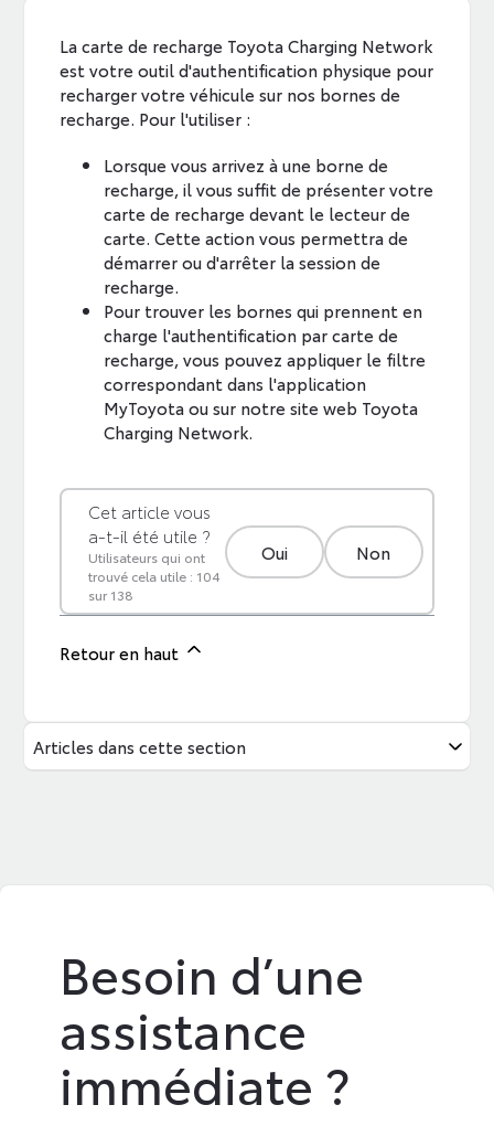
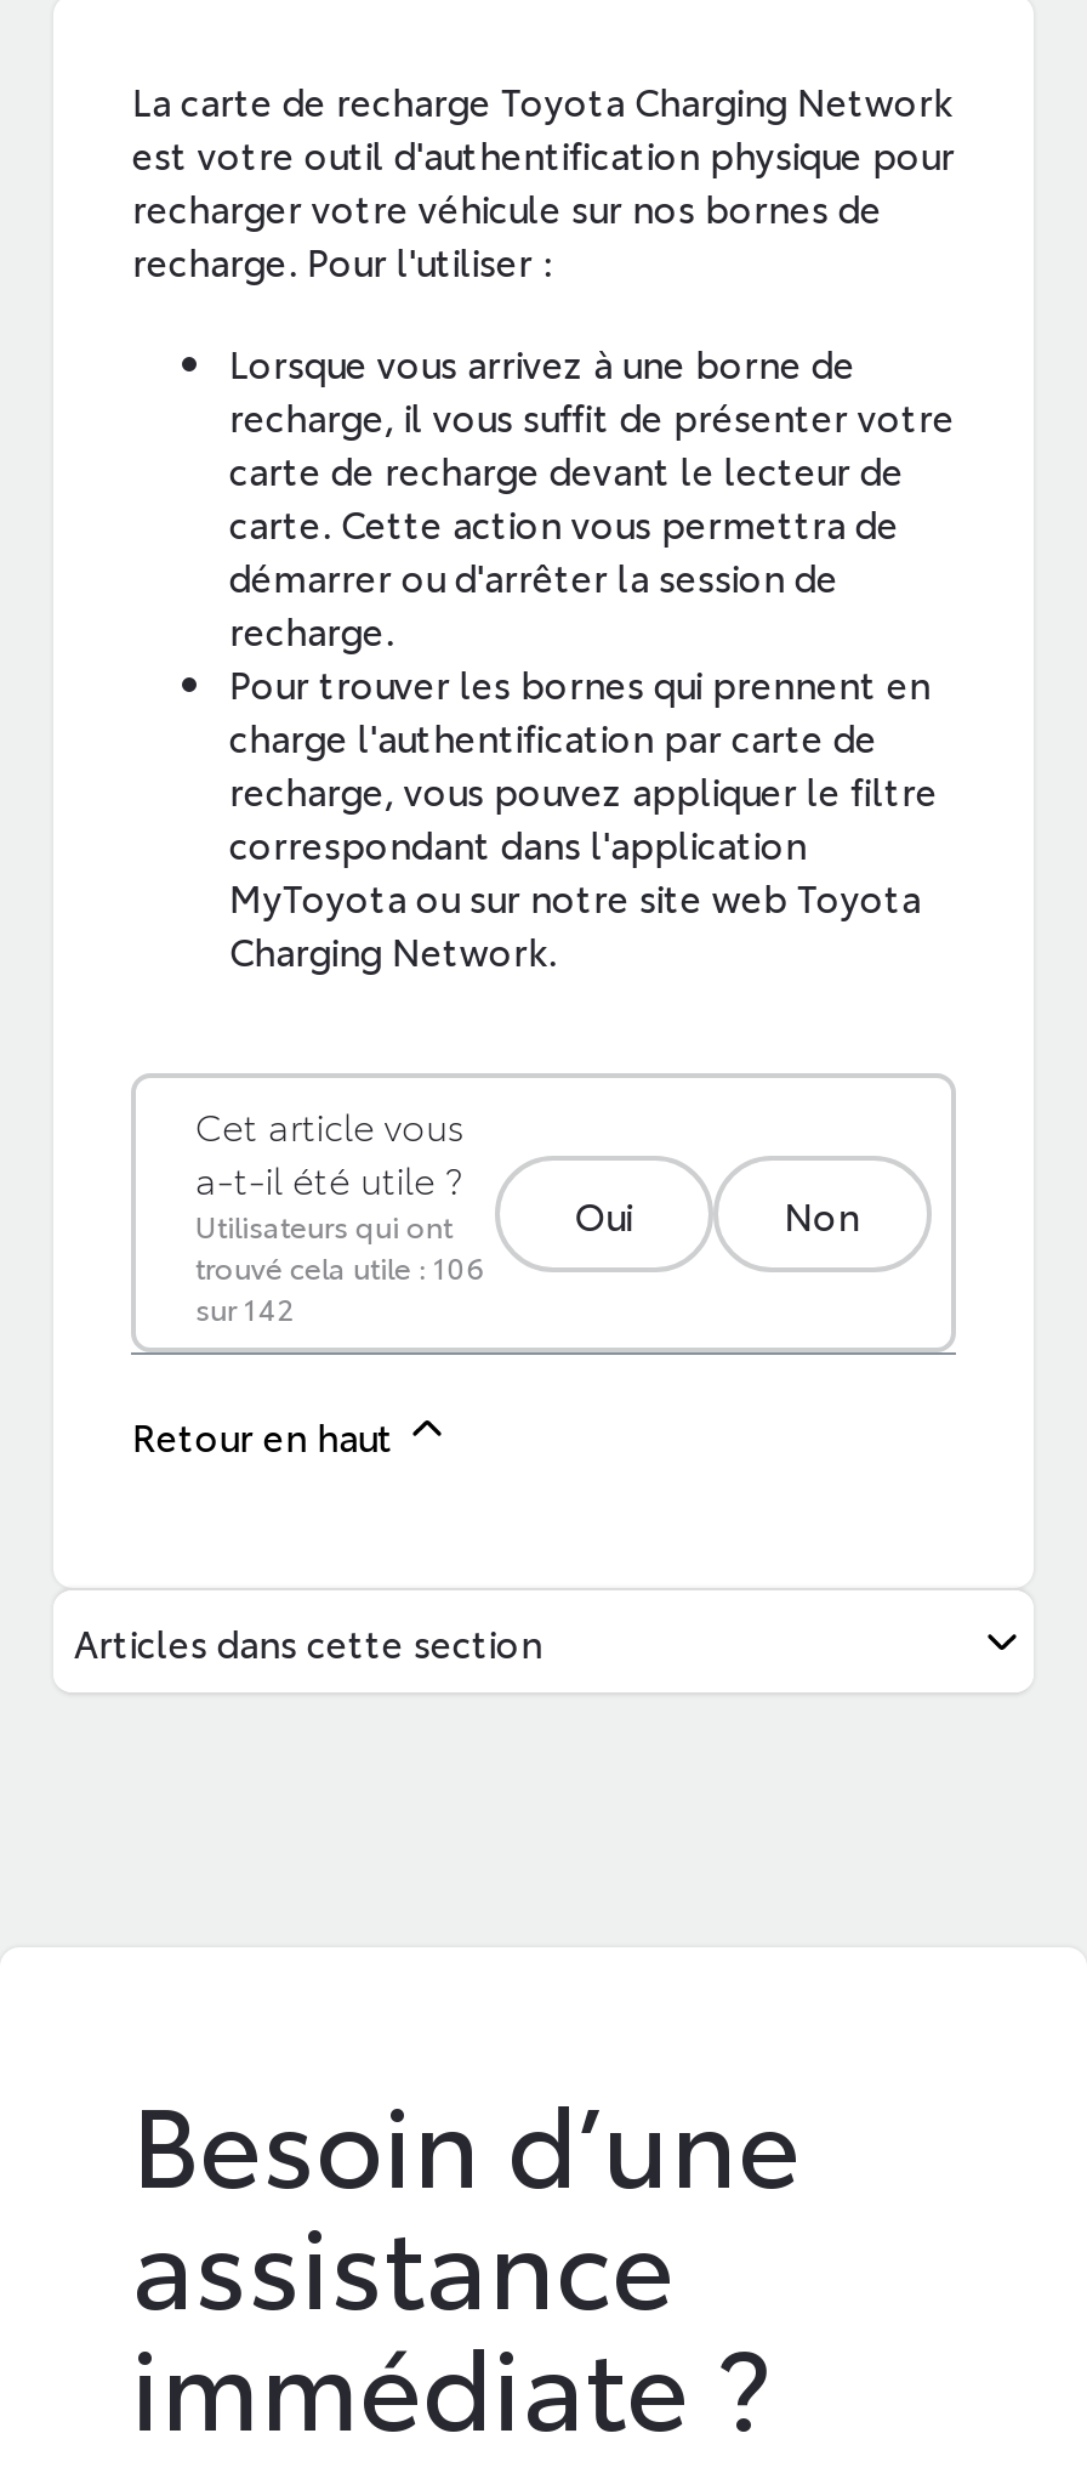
- trouvé cela utile : 104
+ trouvé cela utile : 106

- sur 138
+ sur 142
